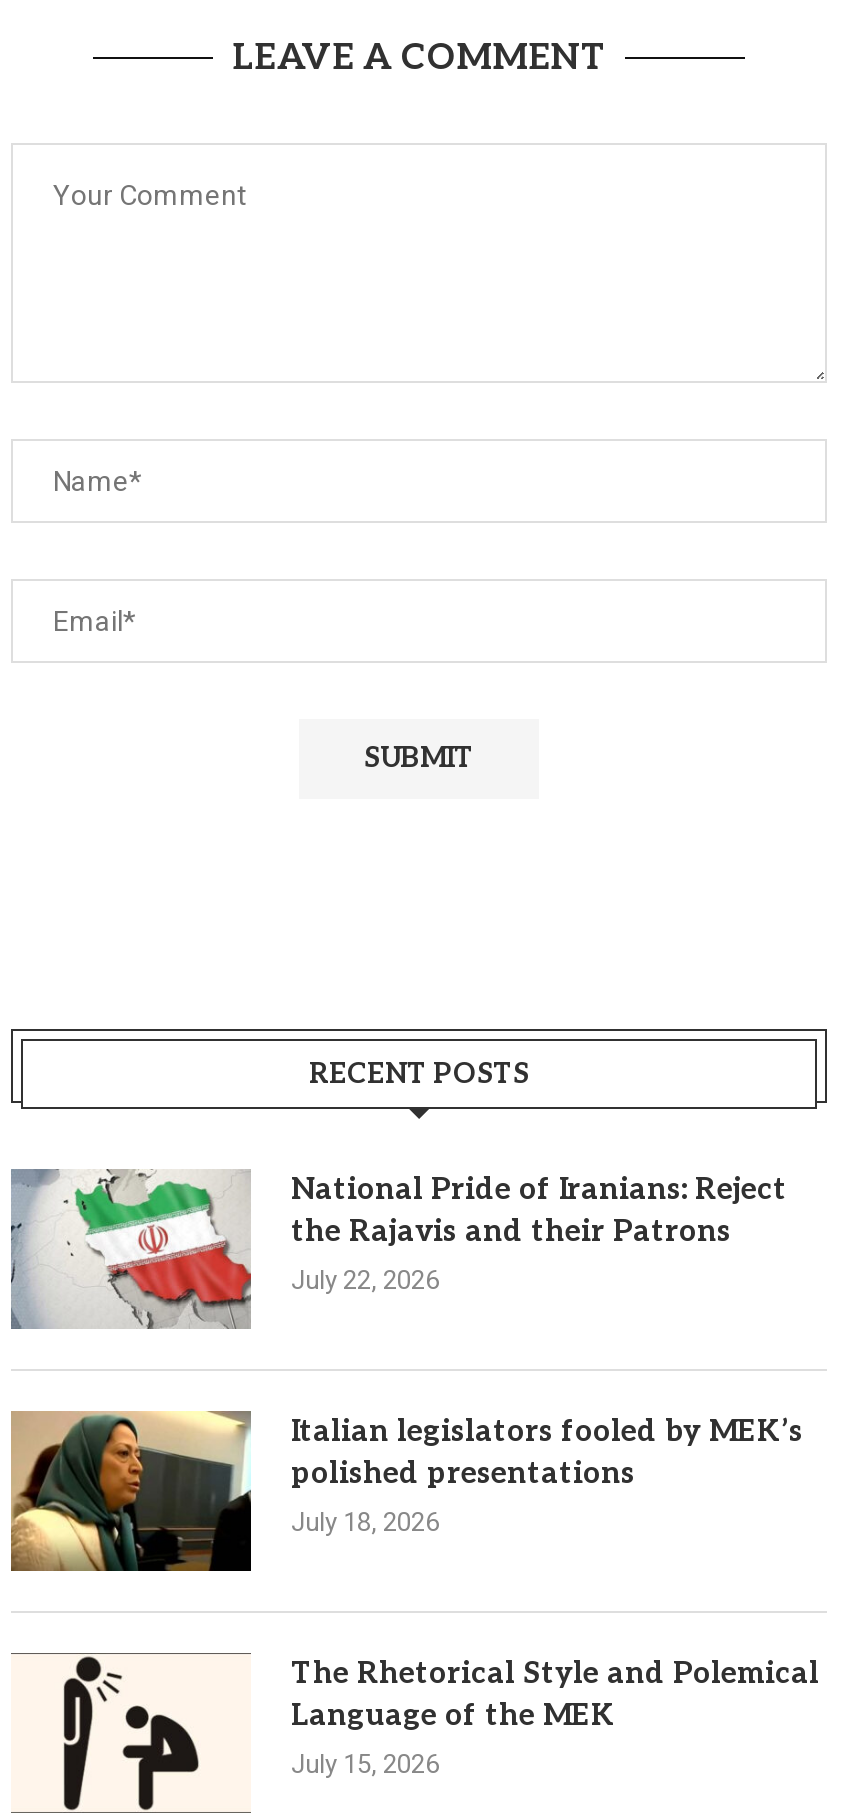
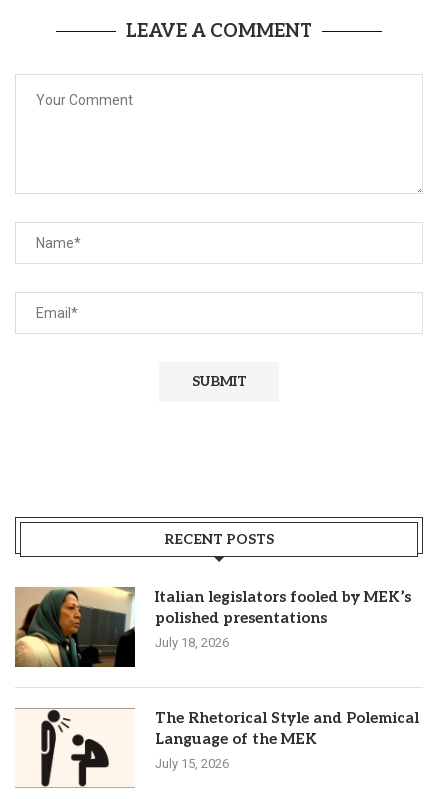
- [image]
- National Pride of Iranians: Reject
- the Rajavis and their Patrons
- July 22, 2026
